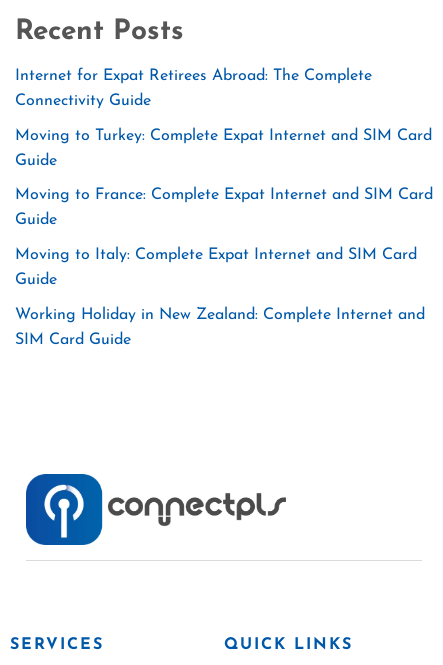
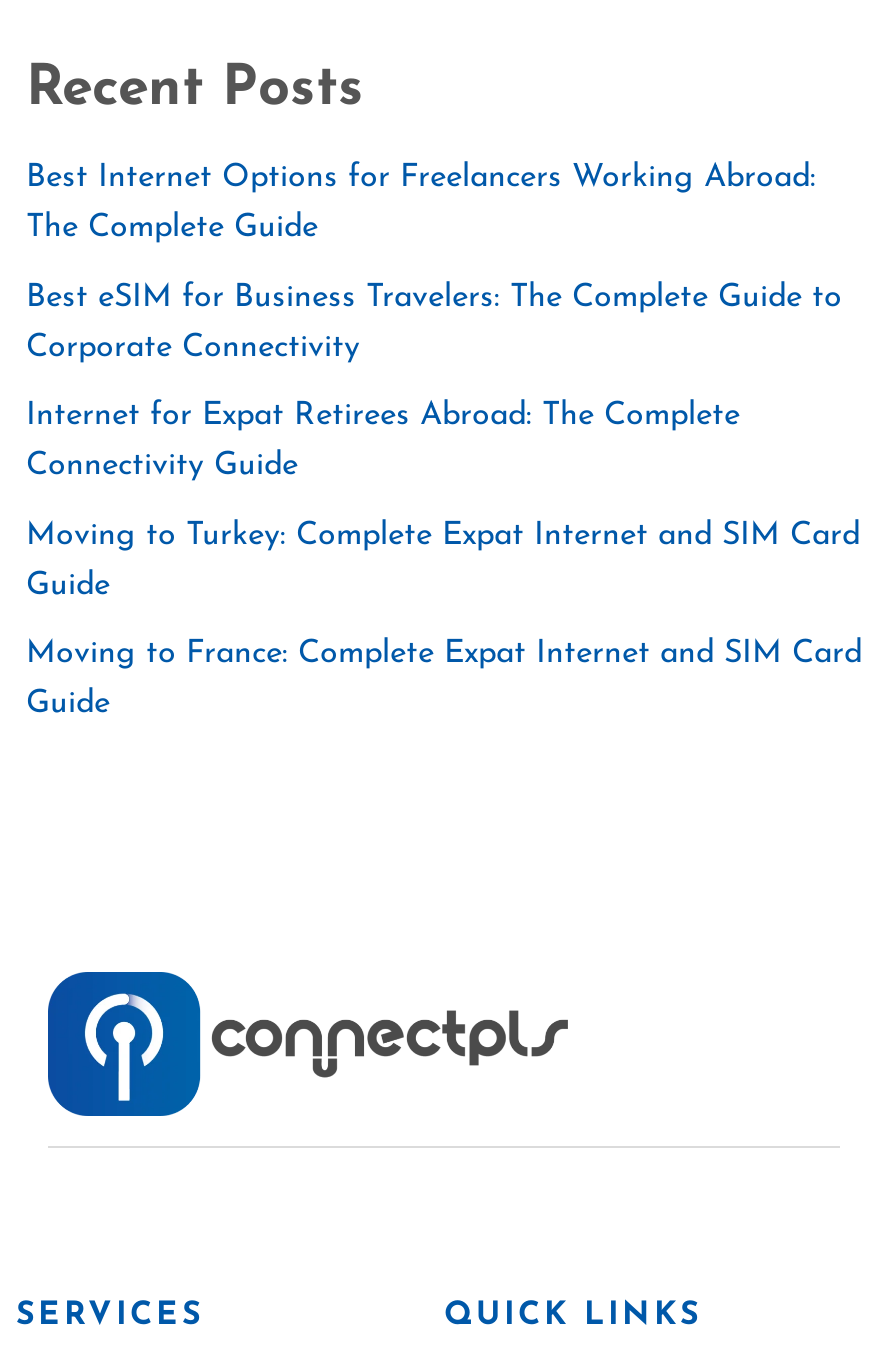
+ Best Internet Options for Freelancers Working Abroad:
+ The Complete Guide
+ Best eSIM for Business Travelers: The Complete Guide to
+ Corporate Connectivity

moved down: Internet for Expat Retirees Abroad: The Complete | Connectivity Guide | Moving to Turkey: Complete Expat Internet and SIM Card | Guide | Moving to France: Complete Expat Internet and SIM Card | Guide

- Moving to Italy: Complete Expat Internet and SIM Card
- Guide
- Working Holiday in New Zealand: Complete Internet and
- SIM Card Guide
